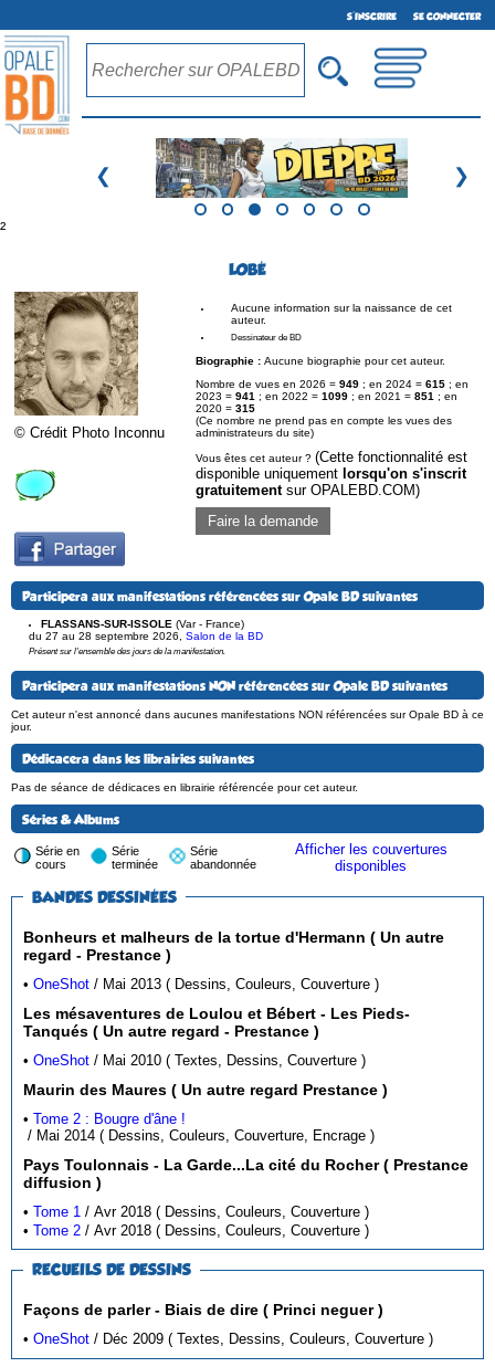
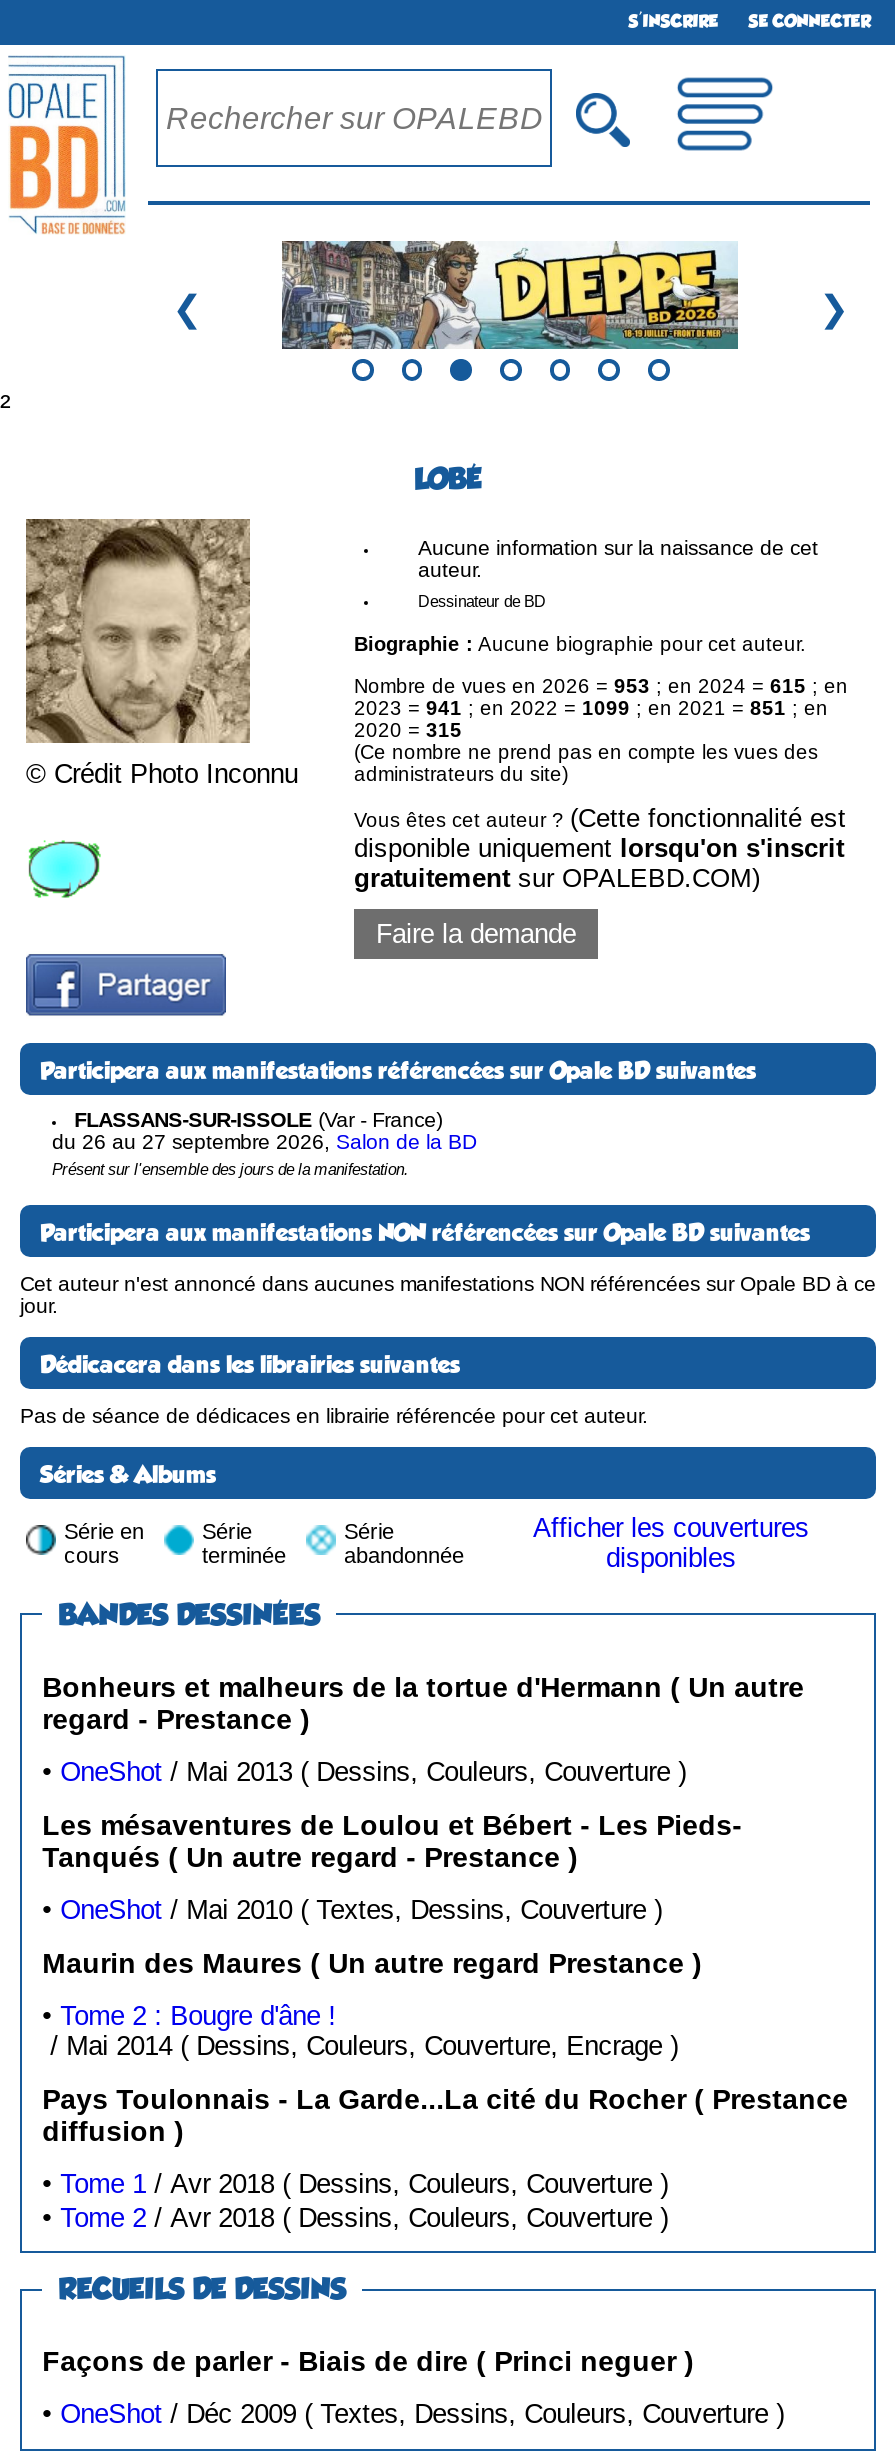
- Nombre de vues en 2026 = 949; en 2024 = 615; en
+ Nombre de vues en 2026 = 953; en 2024 = 615; en

- du 27 au 28 septembre 2026, Salon de la BD
+ du 26 au 27 septembre 2026, Salon de la BD
